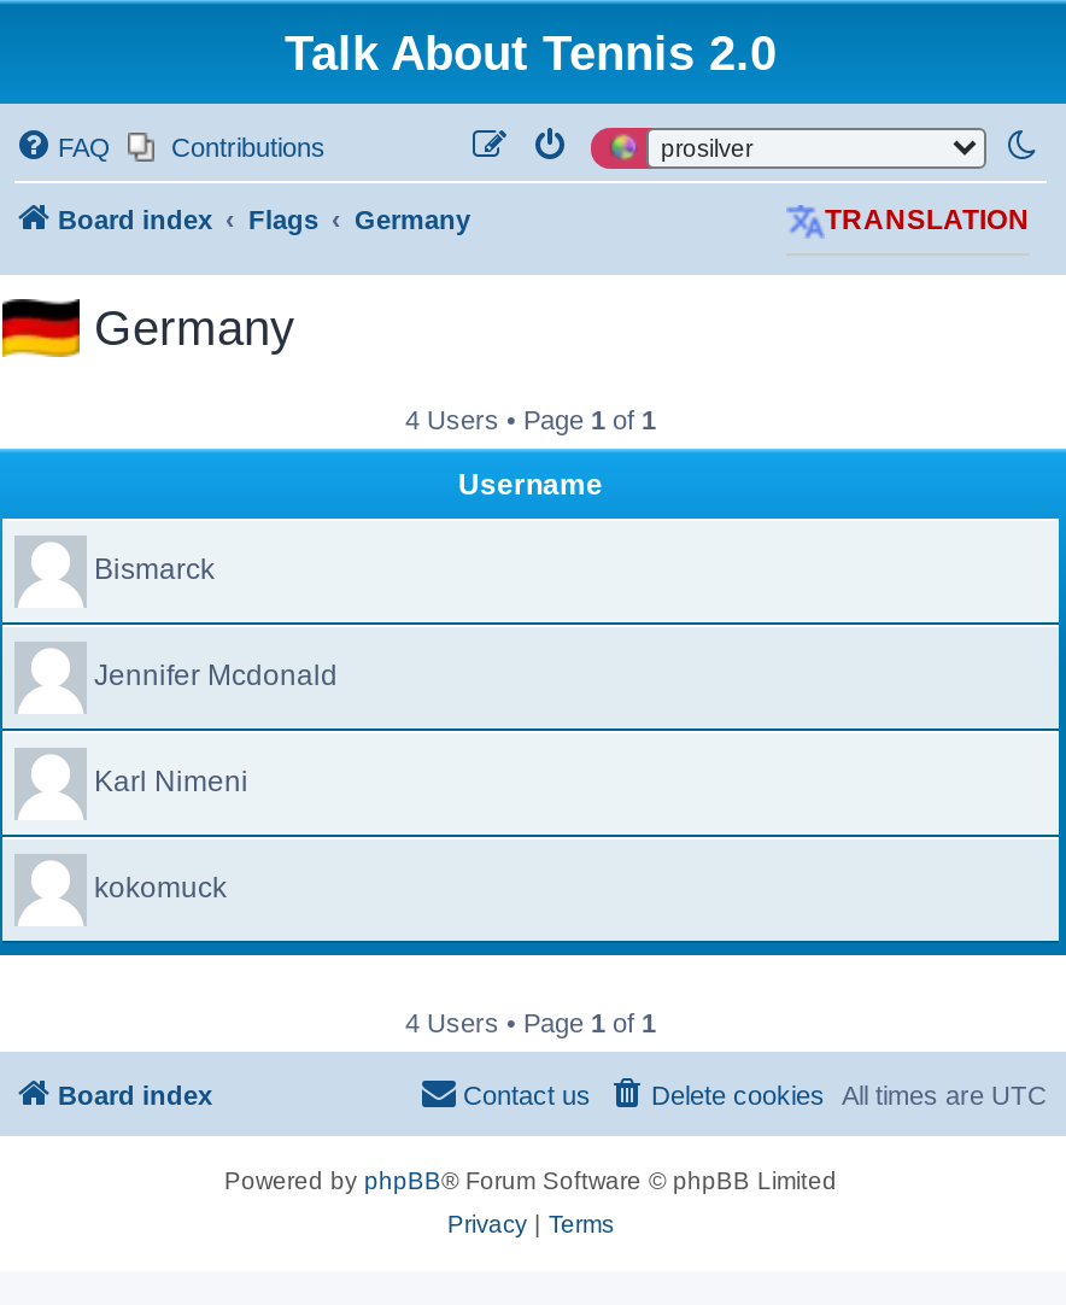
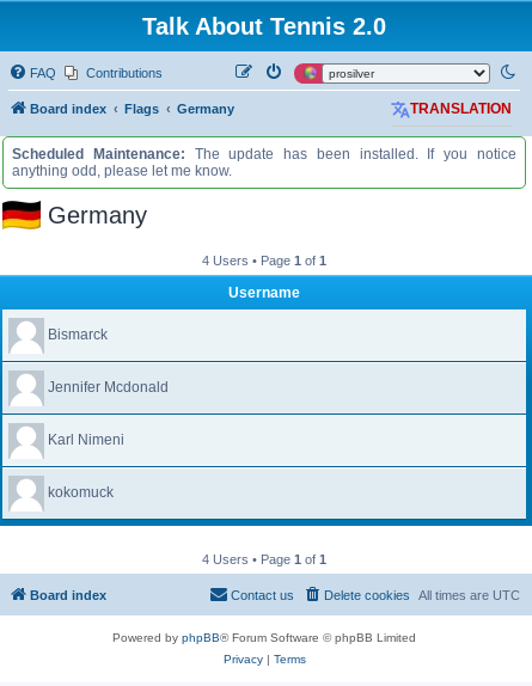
+ Scheduled Maintenance: The update has been installed. If you notice
+ anything odd, please let me know.
